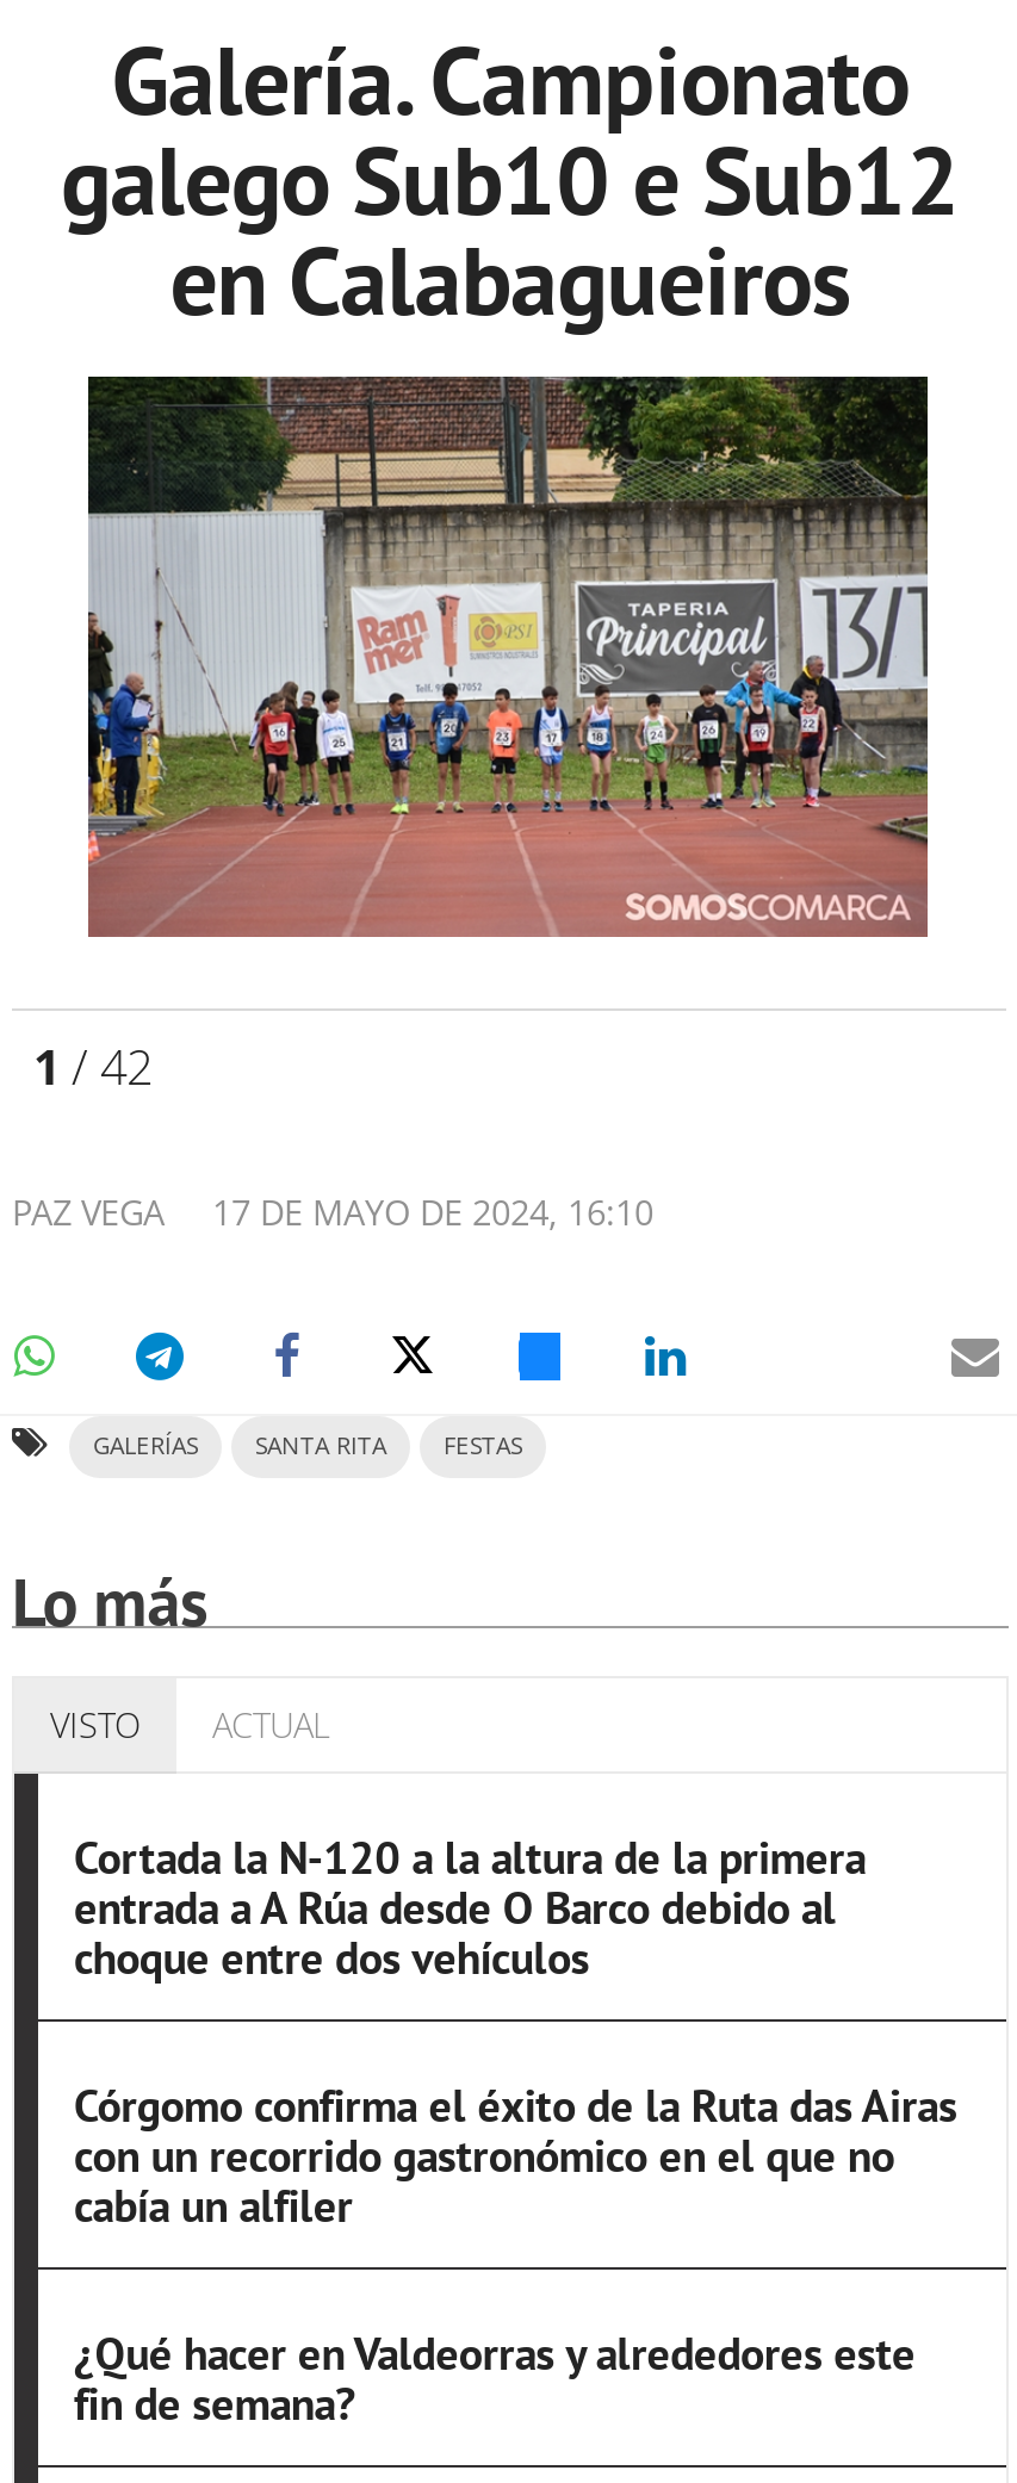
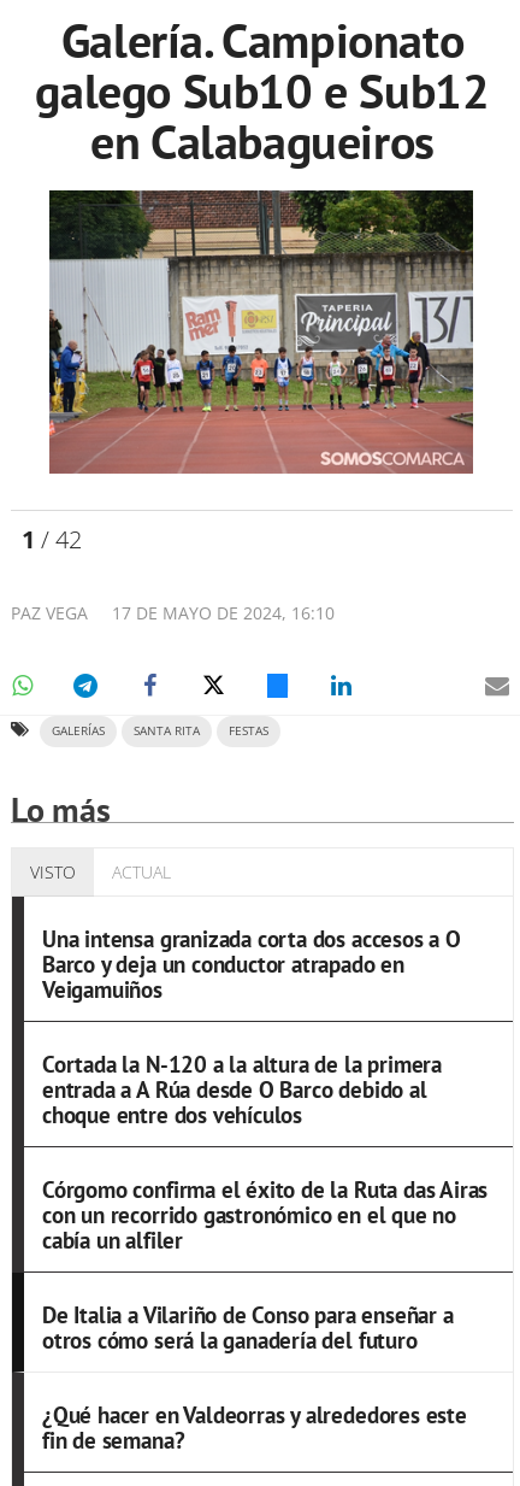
+ Una intensa granizada corta dos accesos a O
+ Barco y deja un conductor atrapado en
+ Veigamuiños

+ De Italia a Vilariño de Conso para enseñar a
+ otros cómo será la ganadería del futuro
